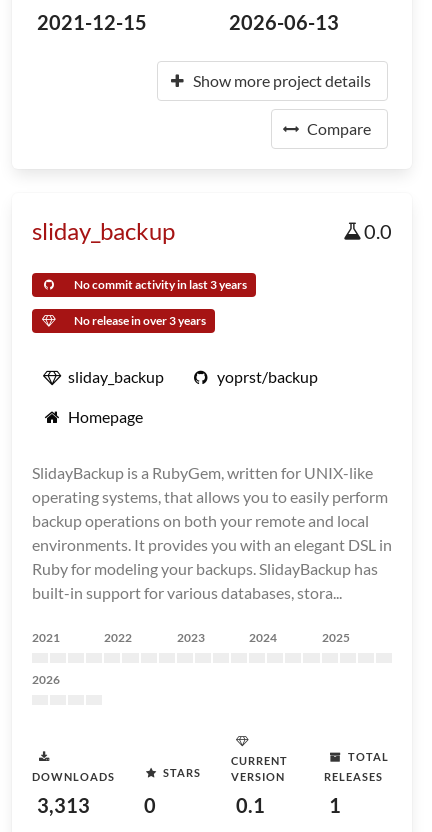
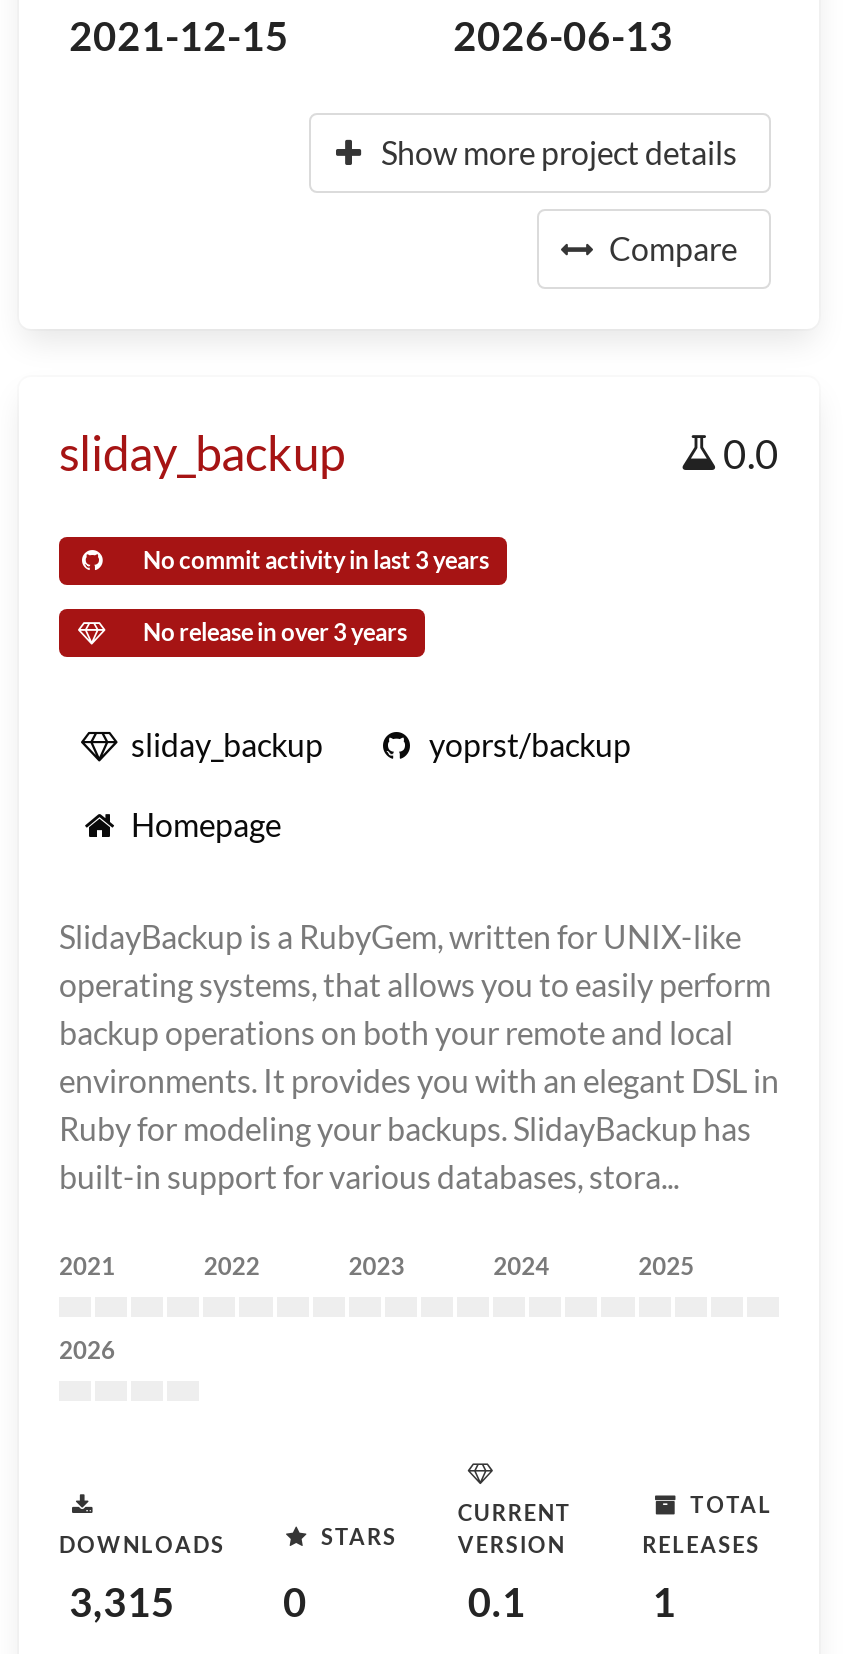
- 3,313
+ 3,315
